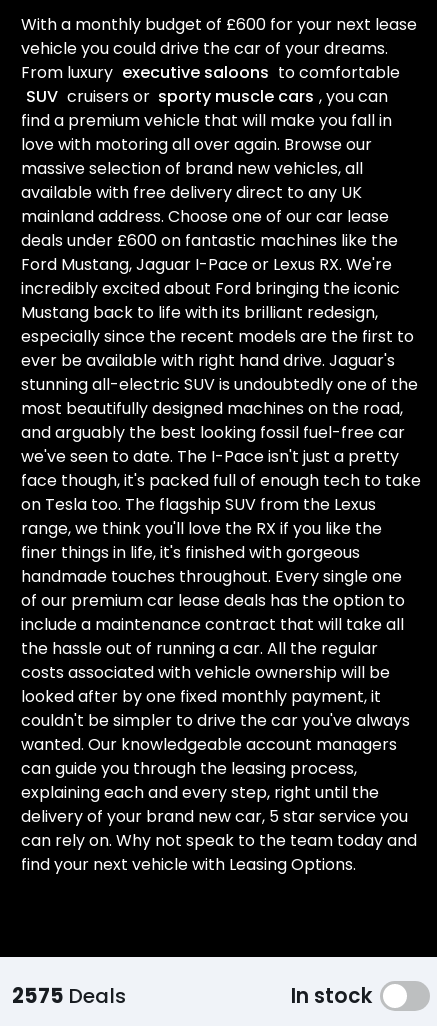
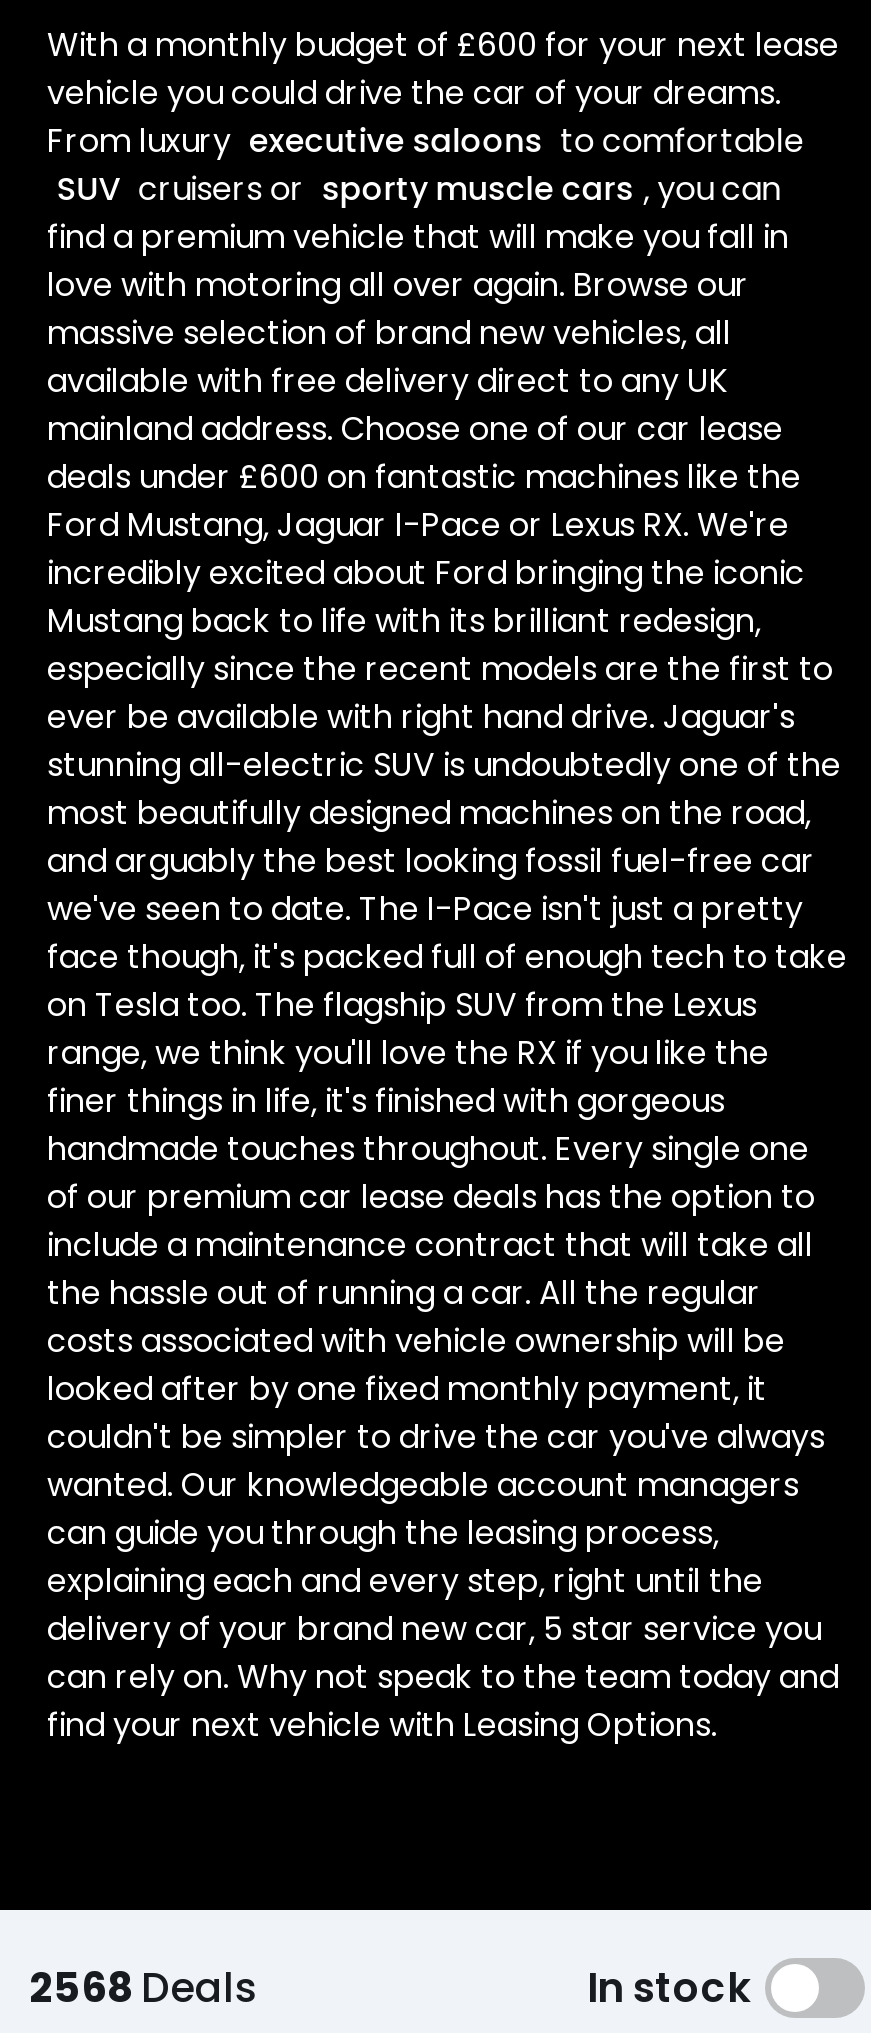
- 2575 Deals
+ 2568 Deals
